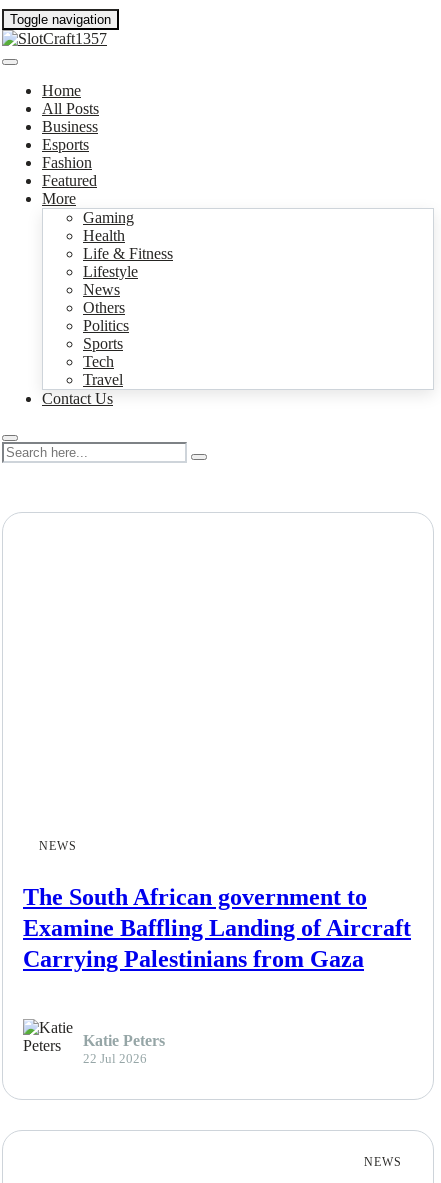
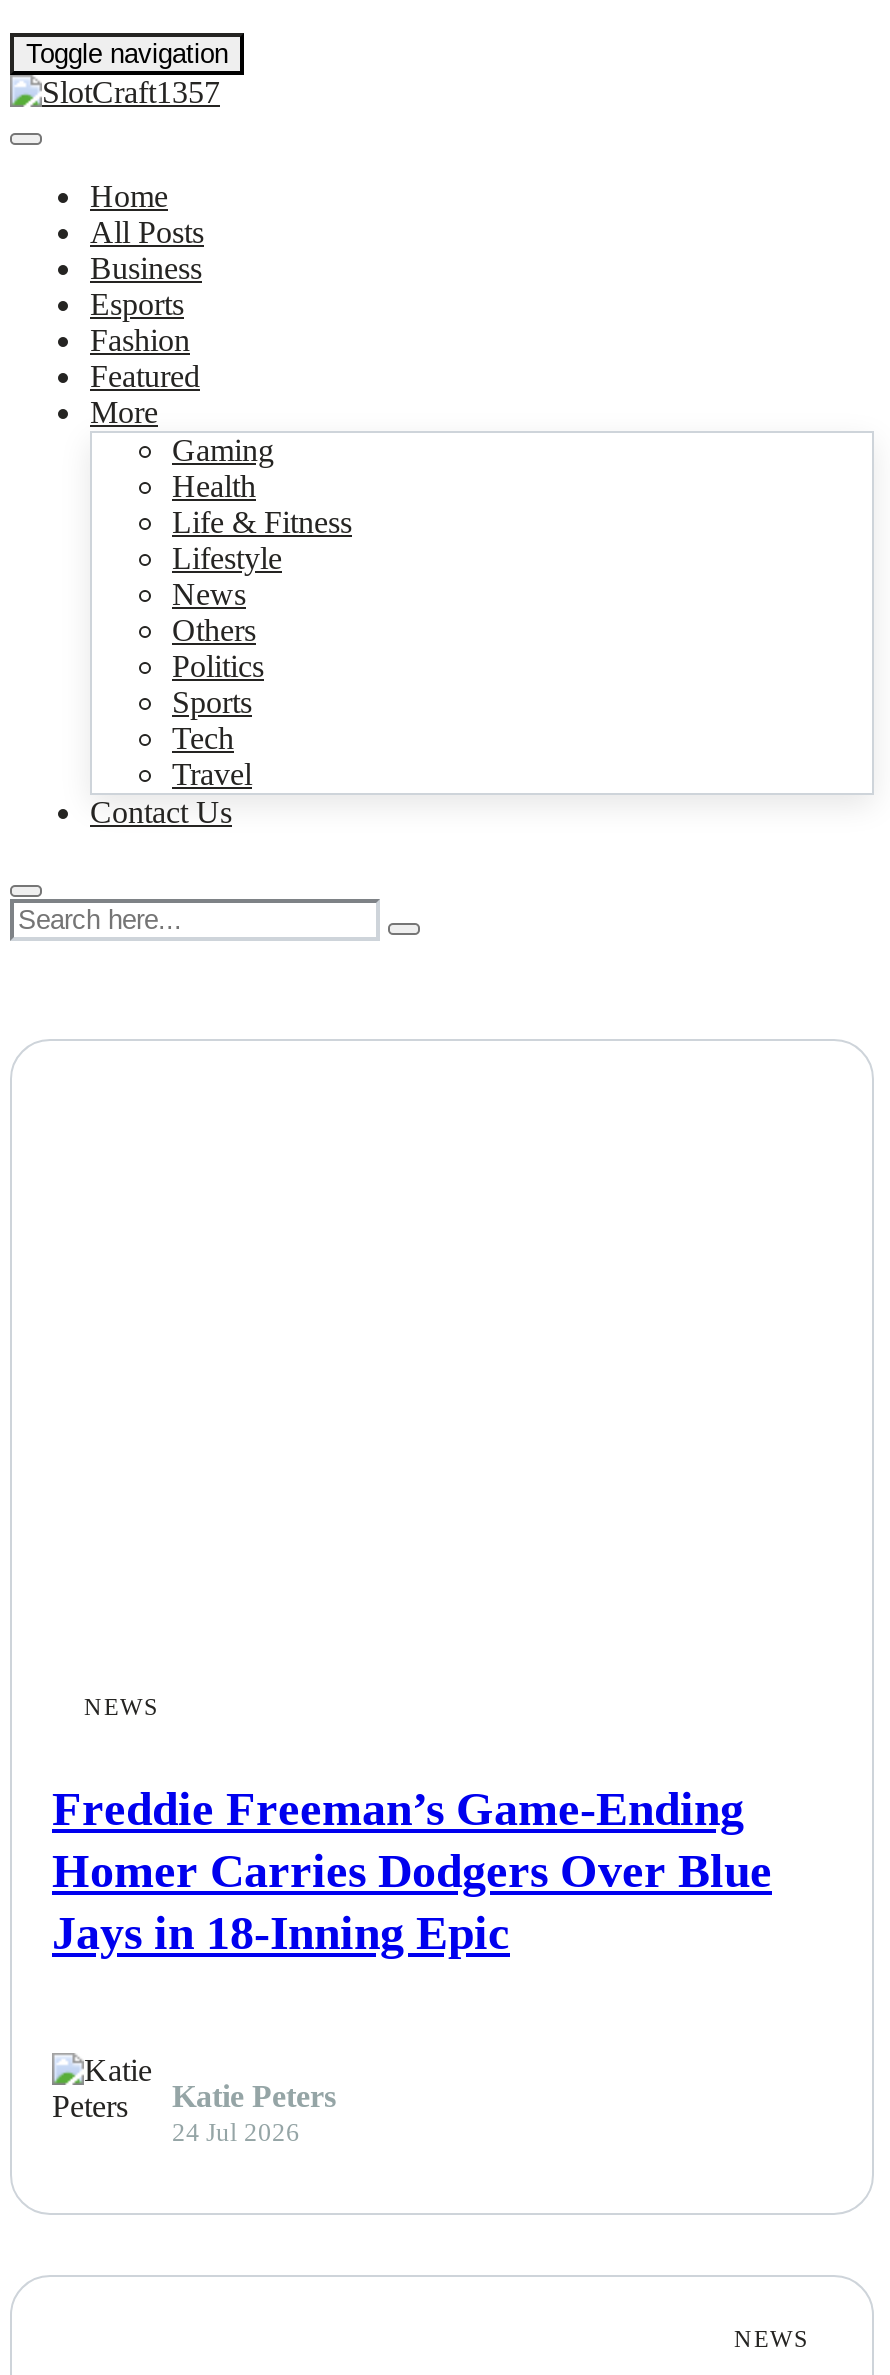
- The South African government to
- Examine Baffling Landing of Aircraft
- Carrying Palestinians from Gaza
+ Freddie Freeman’s Game-Ending
+ Homer Carries Dodgers Over Blue
+ Jays in 18-Inning Epic

- 22 Jul 2026
+ 24 Jul 2026
